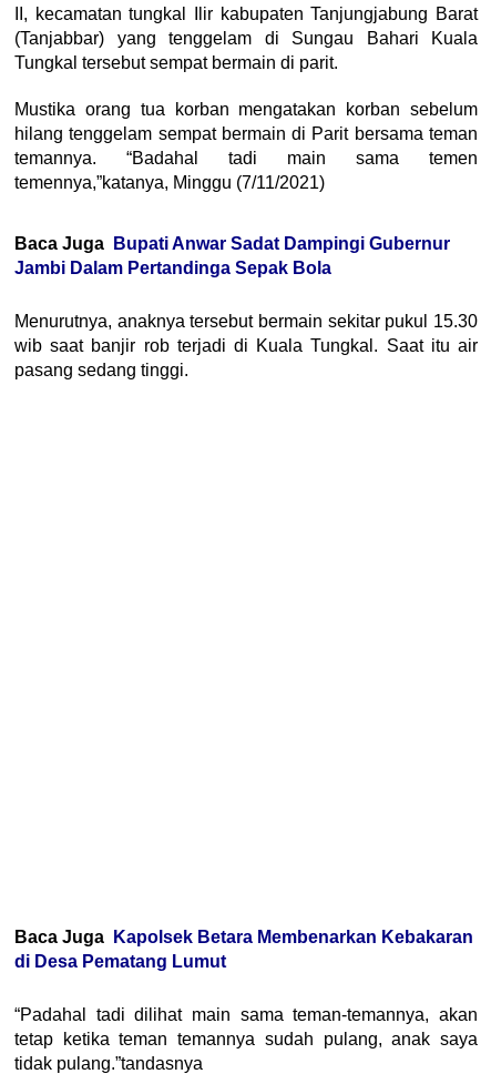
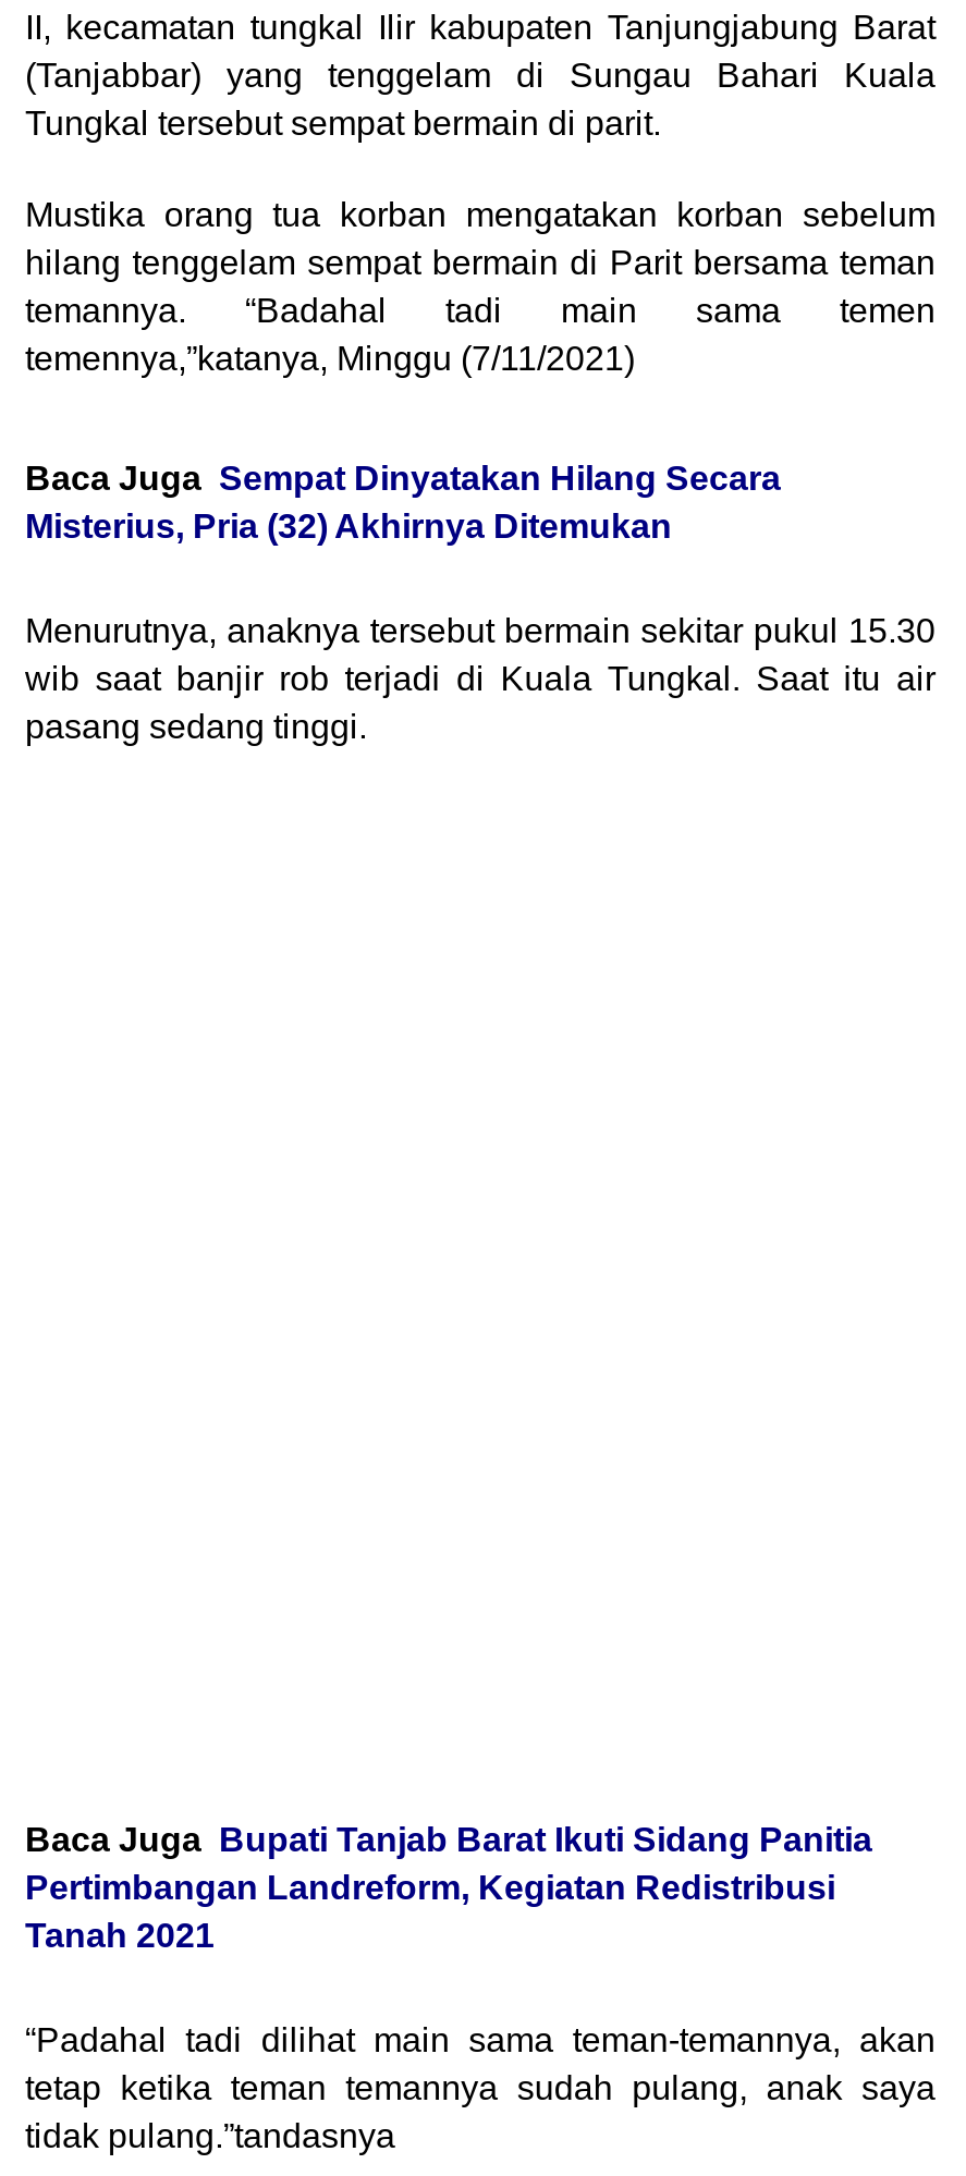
- Baca Juga Bupati Anwar Sadat Dampingi Gubernur
- Jambi Dalam Pertandinga Sepak Bola
+ Baca Juga Sempat Dinyatakan Hilang Secara
+ Misterius, Pria (32) Akhirnya Ditemukan

- Baca Juga Kapolsek Betara Membenarkan Kebakaran
- di Desa Pematang Lumut
+ Baca Juga Bupati Tanjab Barat Ikuti Sidang Panitia
+ Pertimbangan Landreform, Kegiatan Redistribusi
+ Tanah 2021
